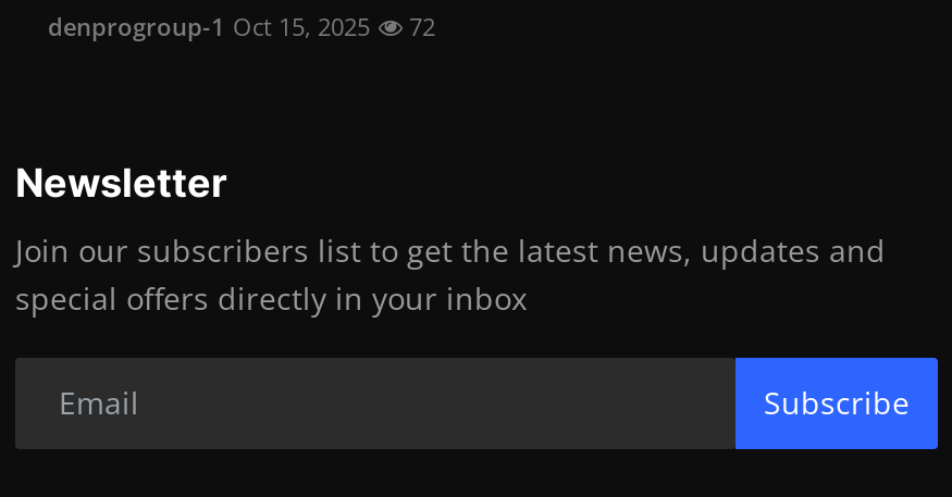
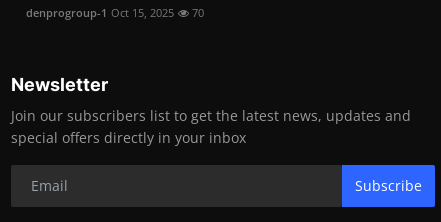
- denprogroup-1 Oct 15, 2025 72
+ denprogroup-1 Oct 15, 2025 70
